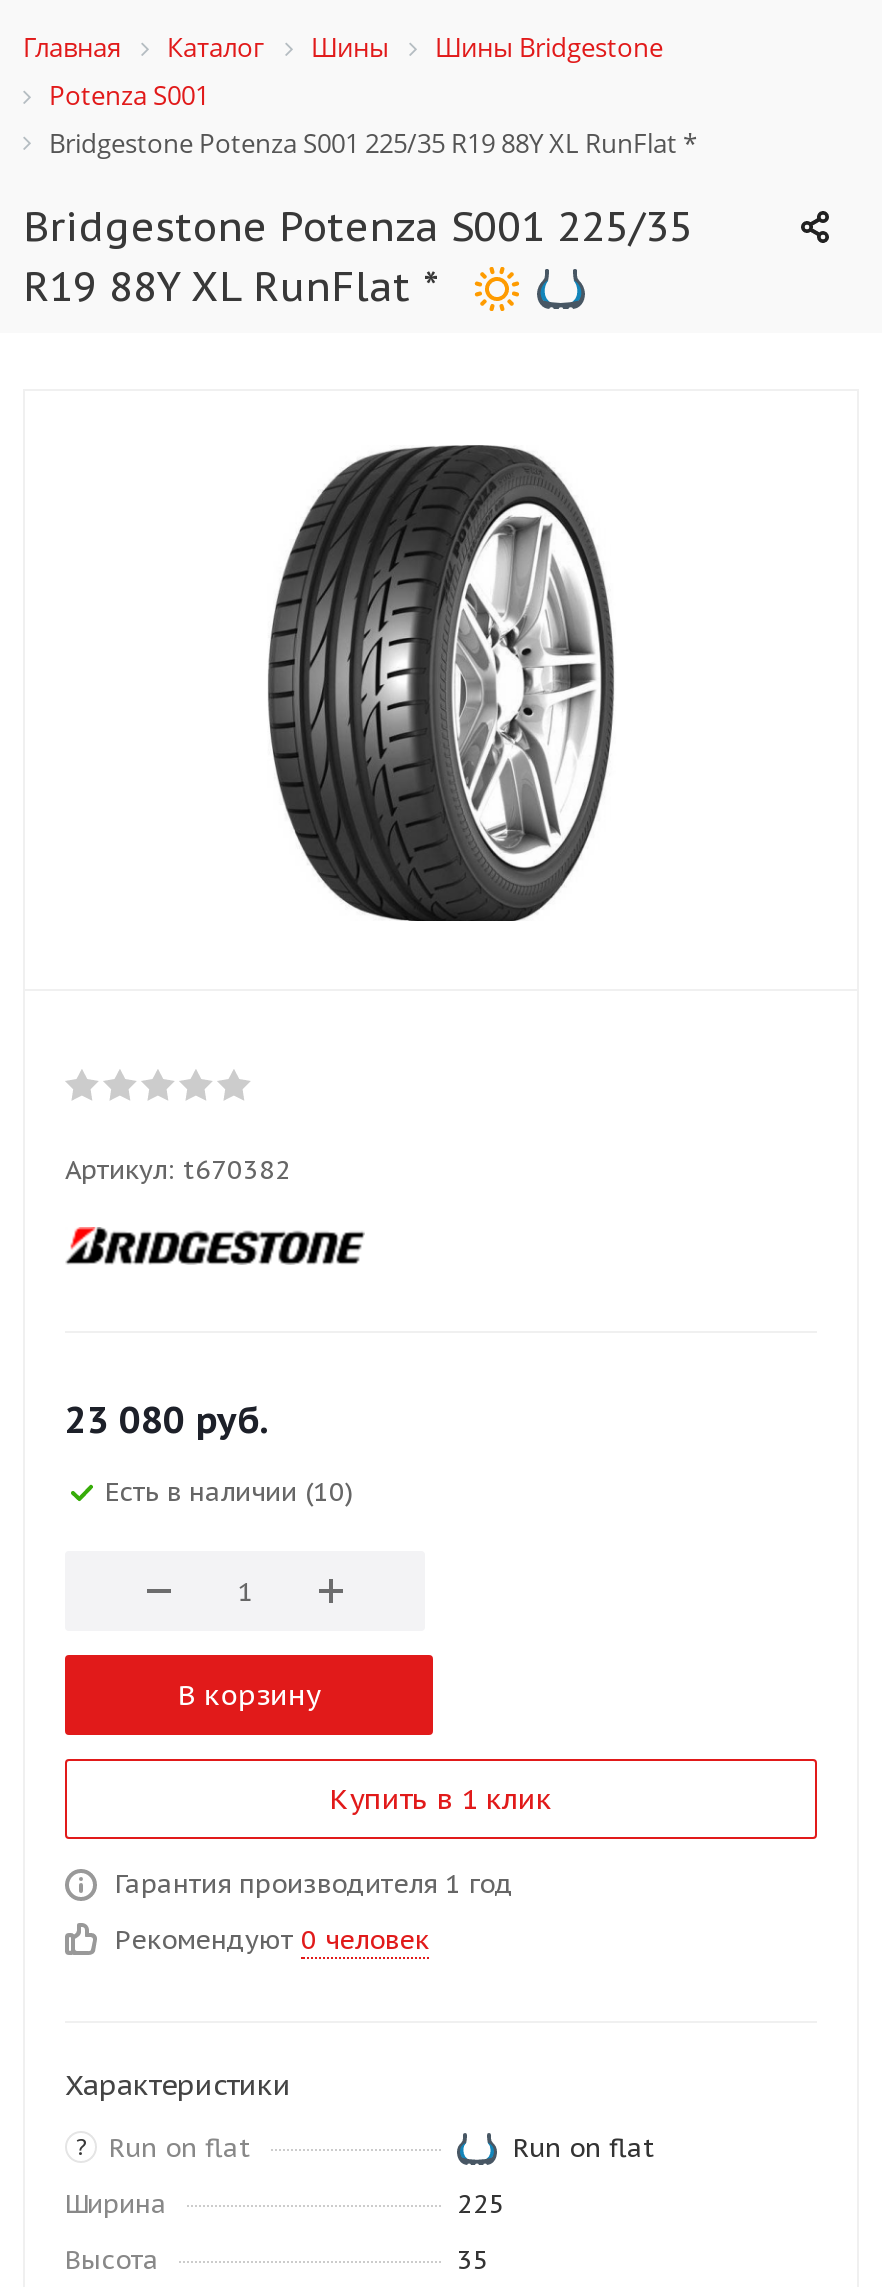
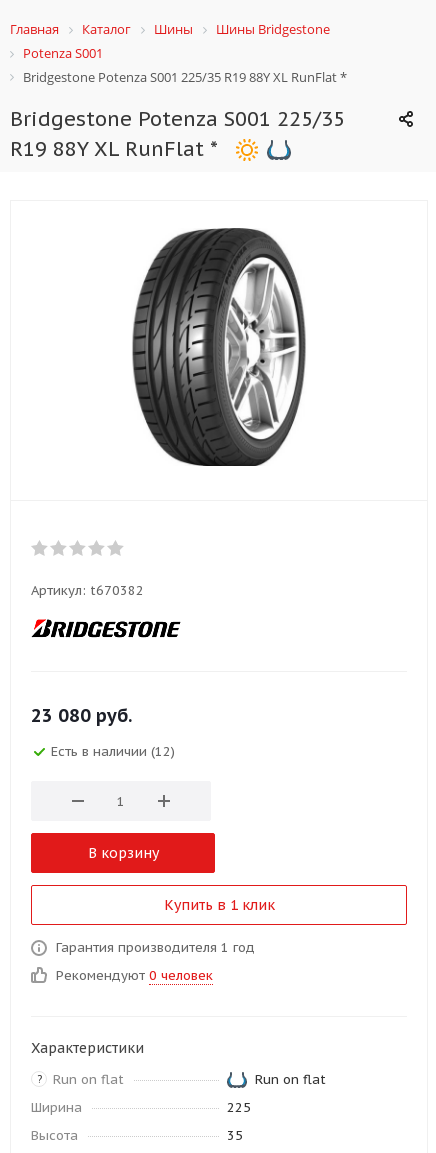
- Есть в наличии (10)
+ Есть в наличии (12)
